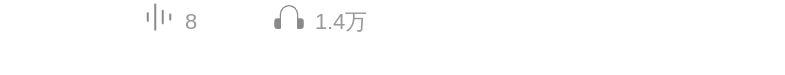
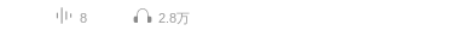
- 1.4万
+ 2.8万
